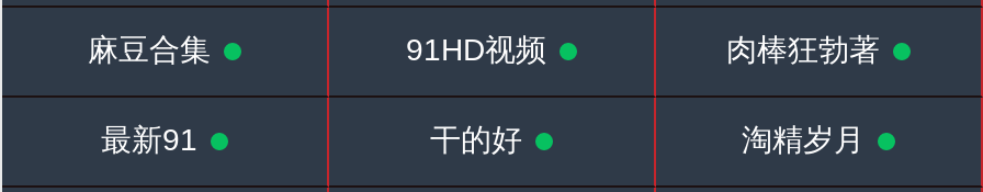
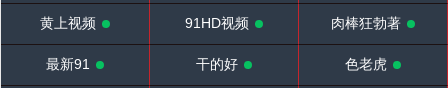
- 麻豆合集
+ 黄上视频

- 淘精岁月
+ 色老虎
